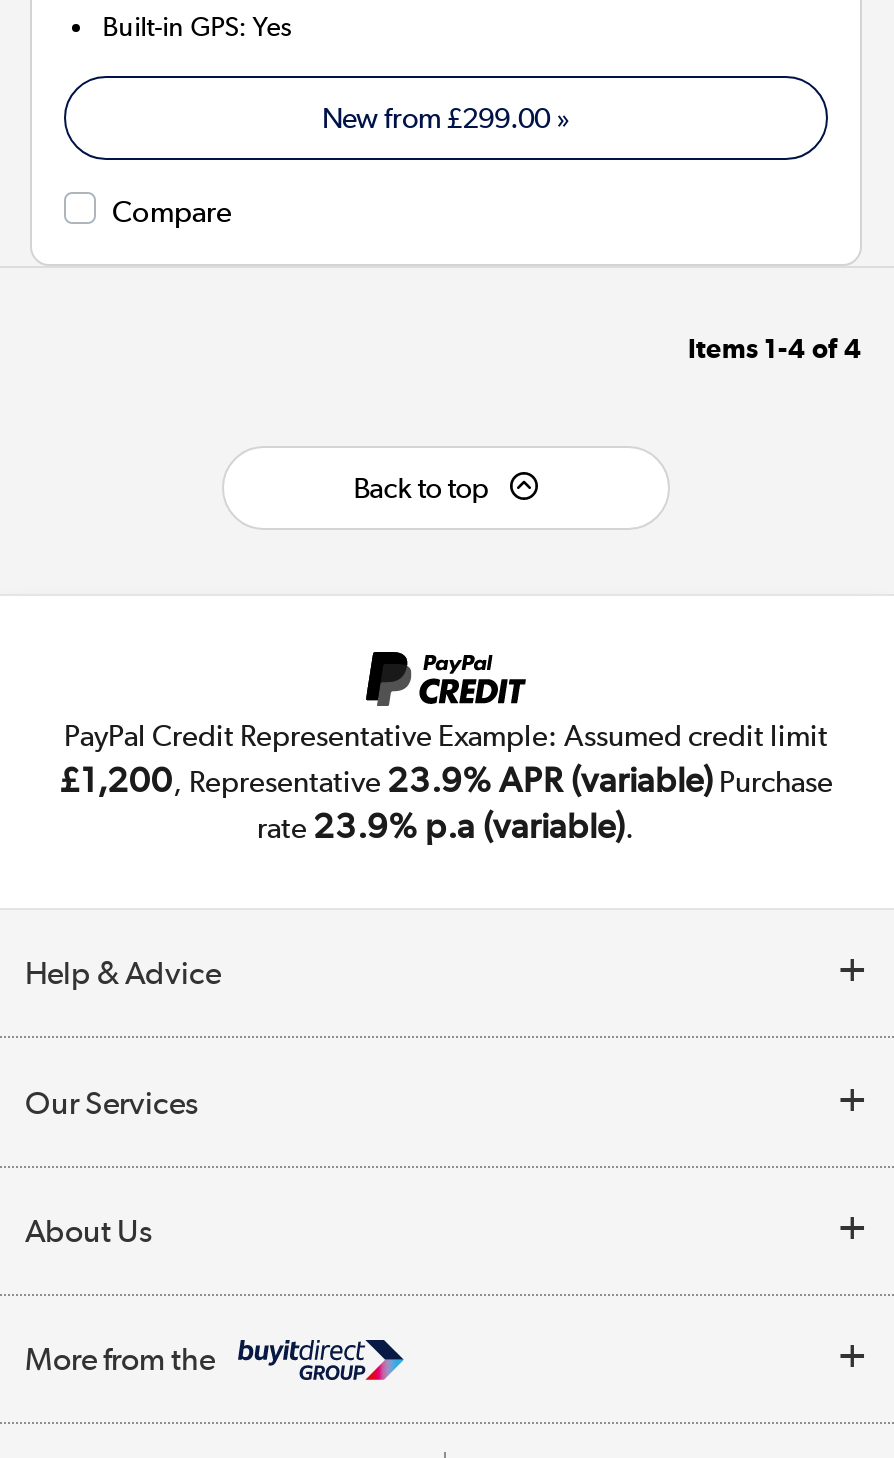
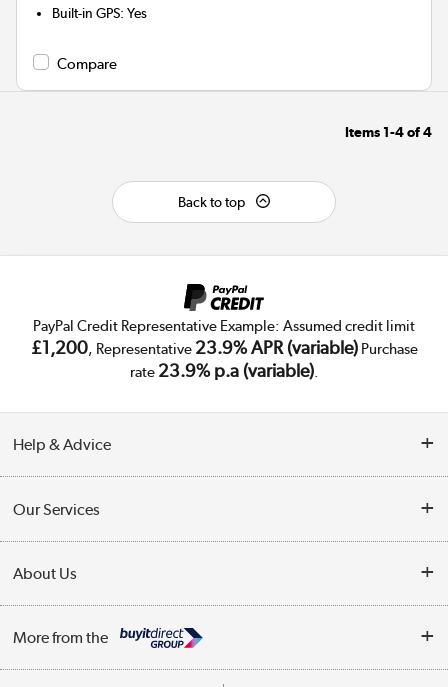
- New from £299.00»
